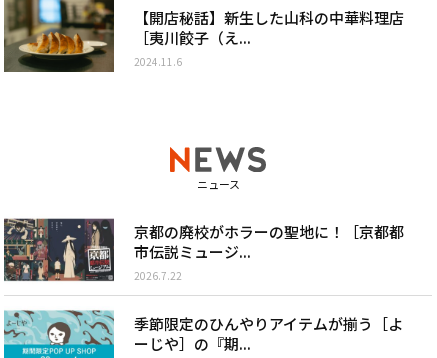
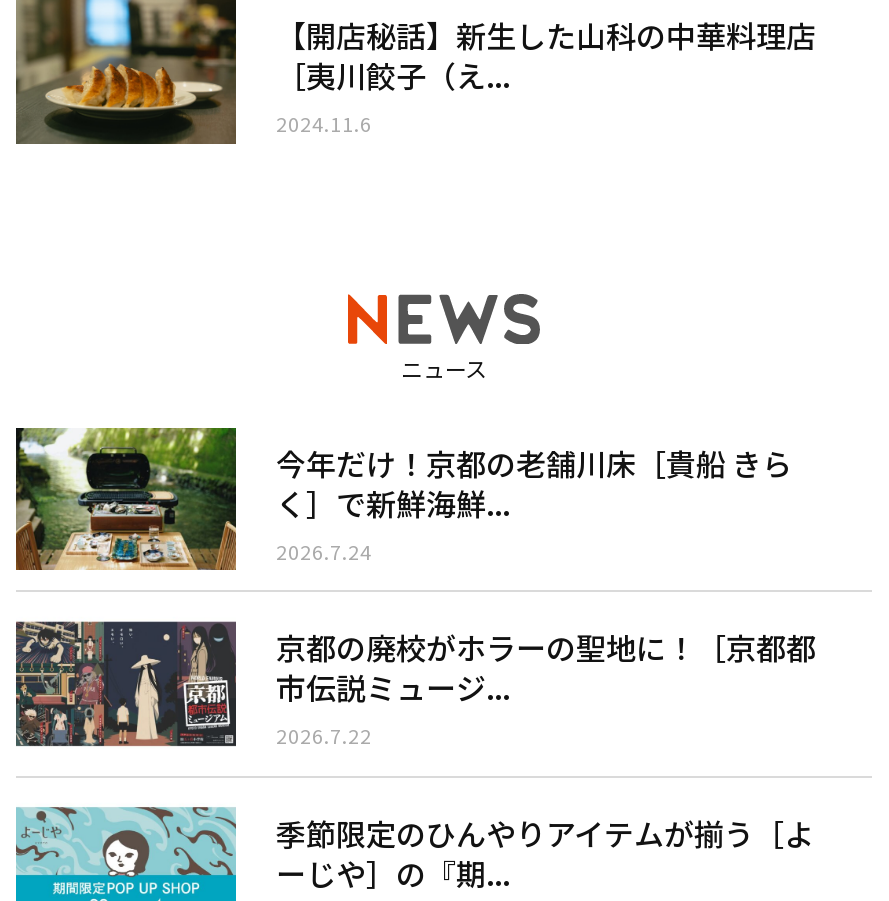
+ [image]
+ 今年だけ！京都の老舗川床［貴船 きら
+ く］で新鮮海鮮...
+ 2026.7.24
